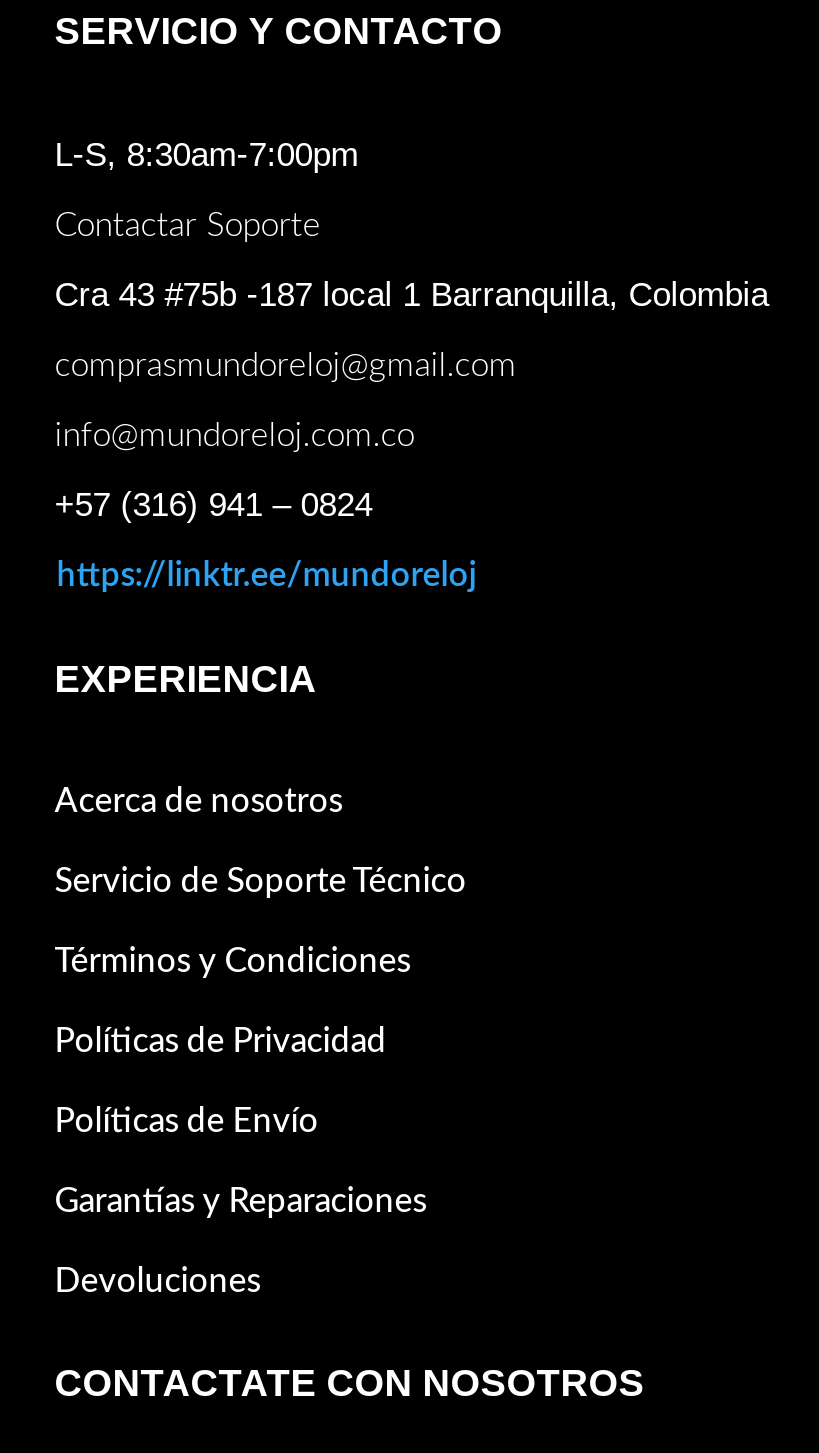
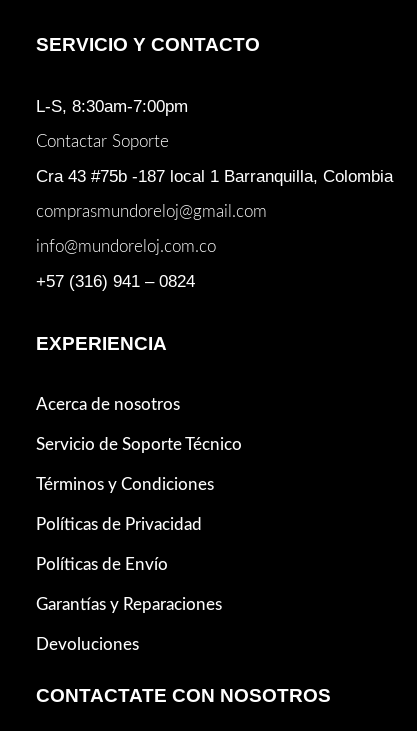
- https://linktr.ee/mundoreloj
